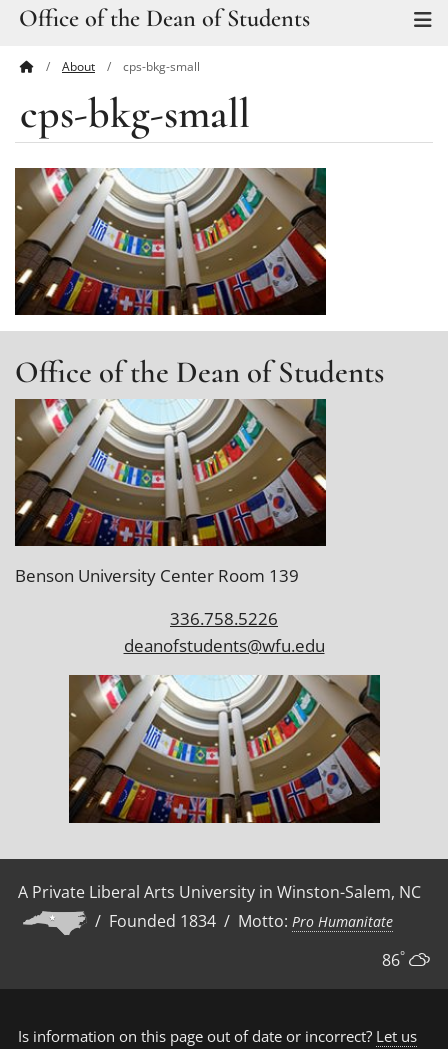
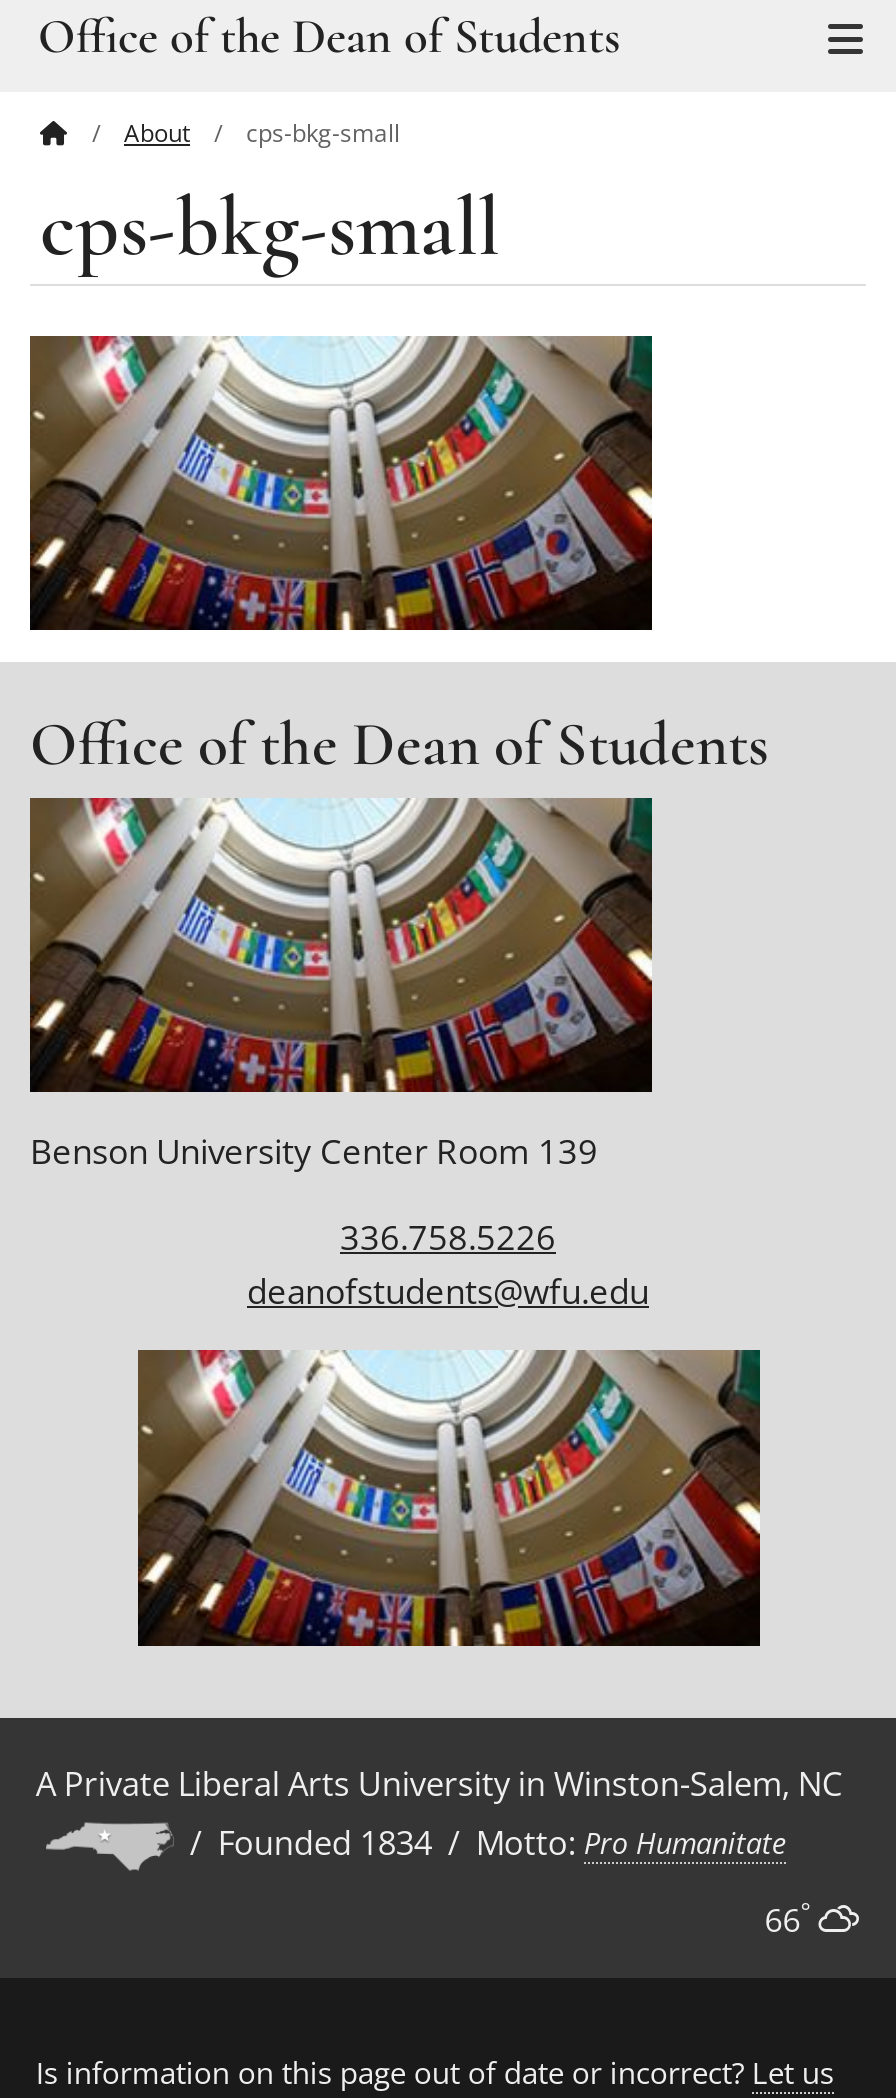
- 86°
+ 66°
